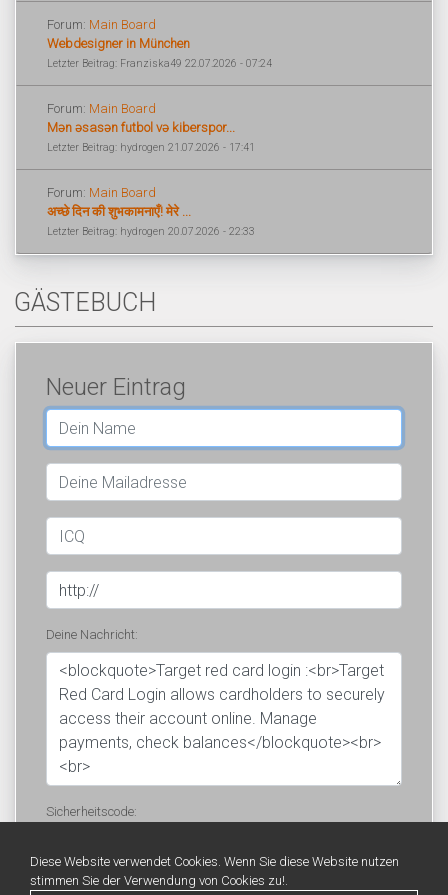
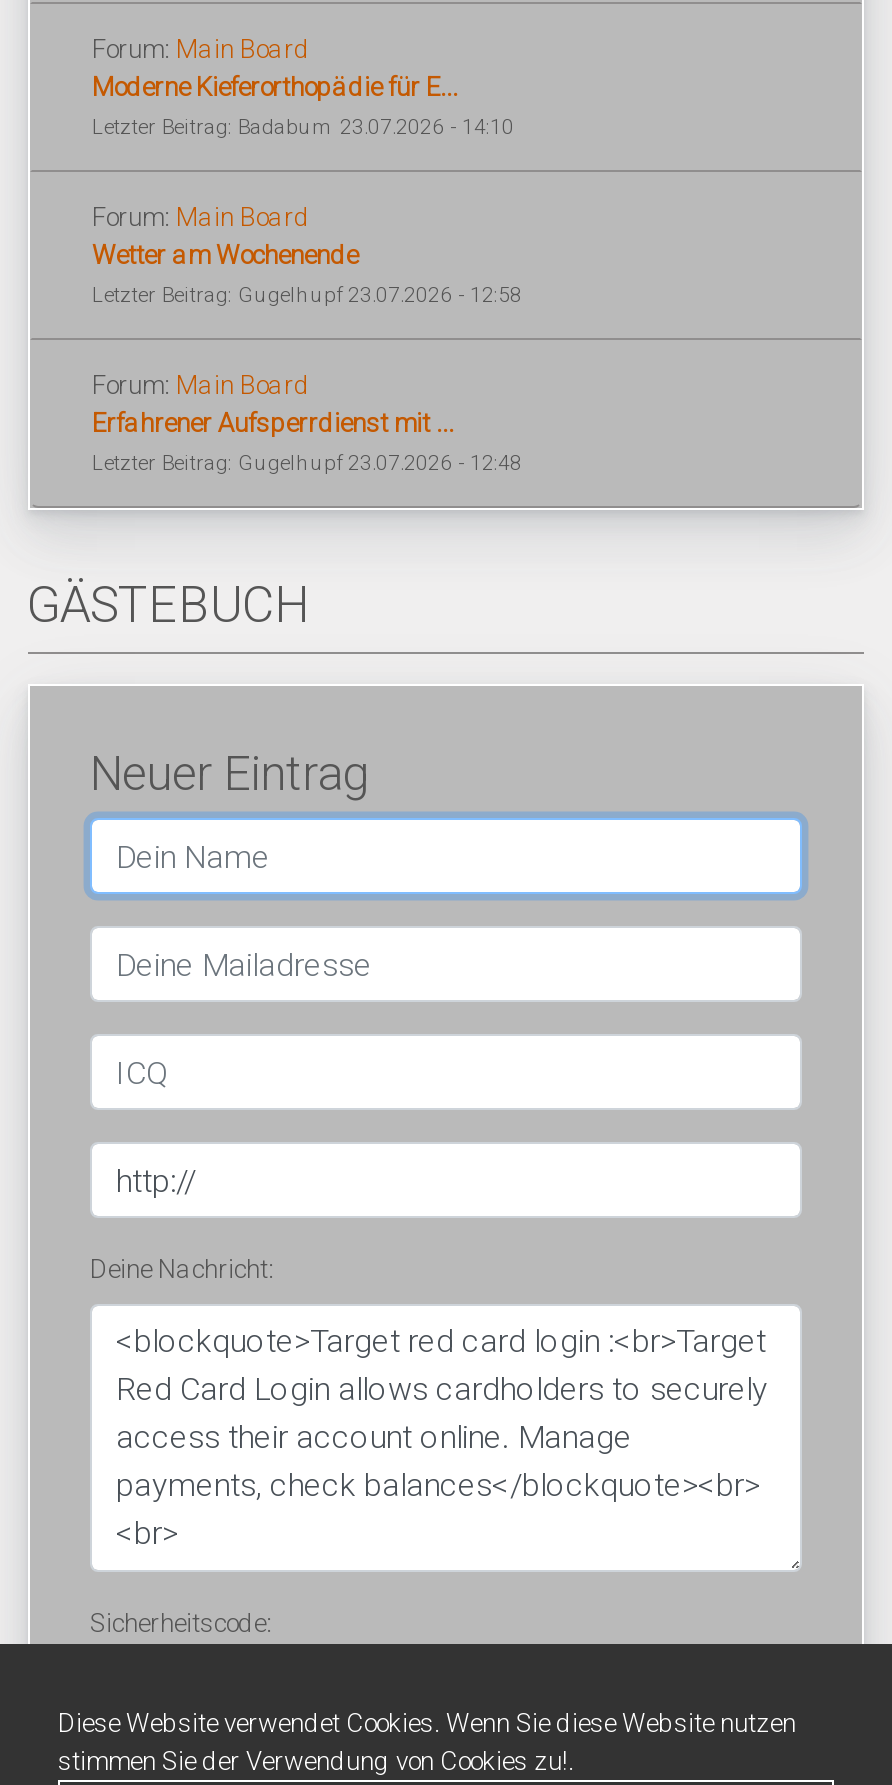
- Webdesigner in München
- Letzter Beitrag: Franziska49 22.07.2026 - 07:24
+ Moderne Kieferorthopädie für E...
+ Letzter Beitrag: Badabum 23.07.2026 - 14:10

- Mən əsasən futbol və kiberspor...
- Letzter Beitrag: hydrogen 21.07.2026 - 17:41
+ Wetter am Wochenende
+ Letzter Beitrag: Gugelhupf 23.07.2026 - 12:58

- अच्छे दिन की शुभकामनाएँ! मेरे ...
- Letzter Beitrag: hydrogen 20.07.2026 - 22:33
+ Erfahrener Aufsperrdienst mit ...
+ Letzter Beitrag: Gugelhupf 23.07.2026 - 12:48
